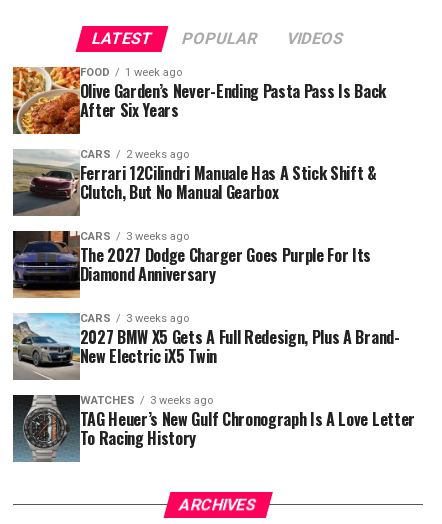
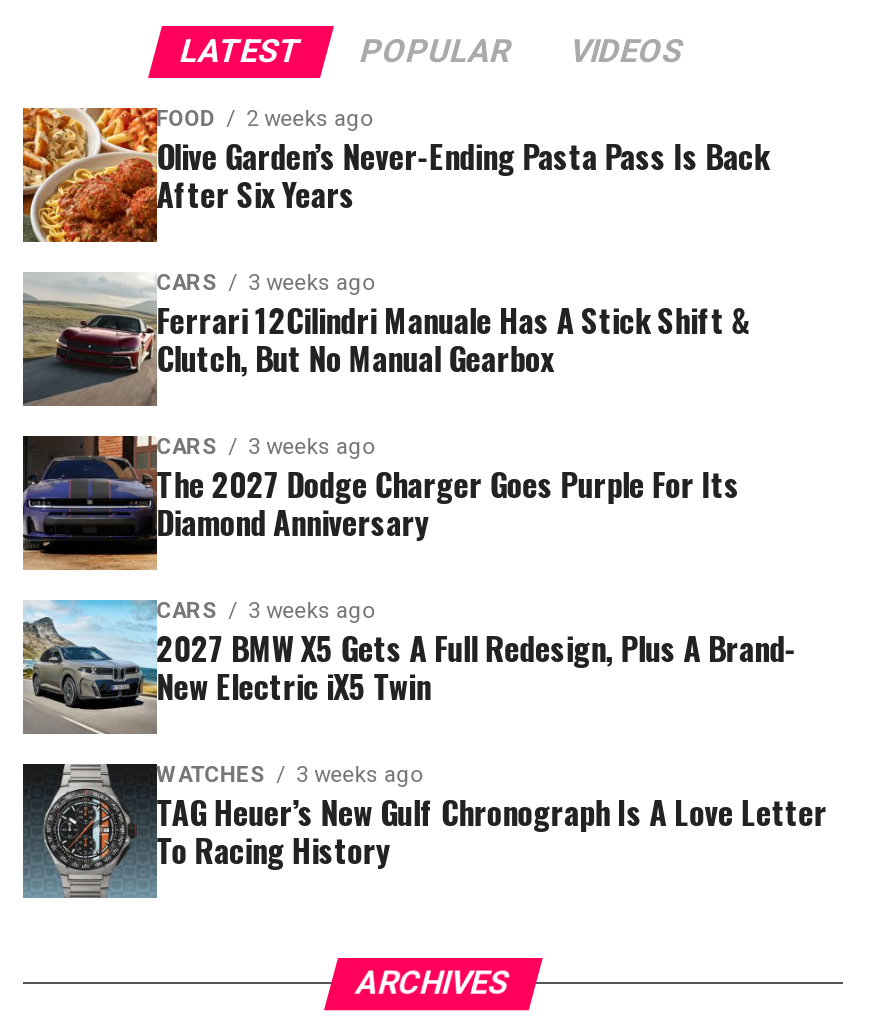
- FOOD 1 week ago
+ FOOD 2 weeks ago

- CARS 2 weeks ago
+ CARS 3 weeks ago
